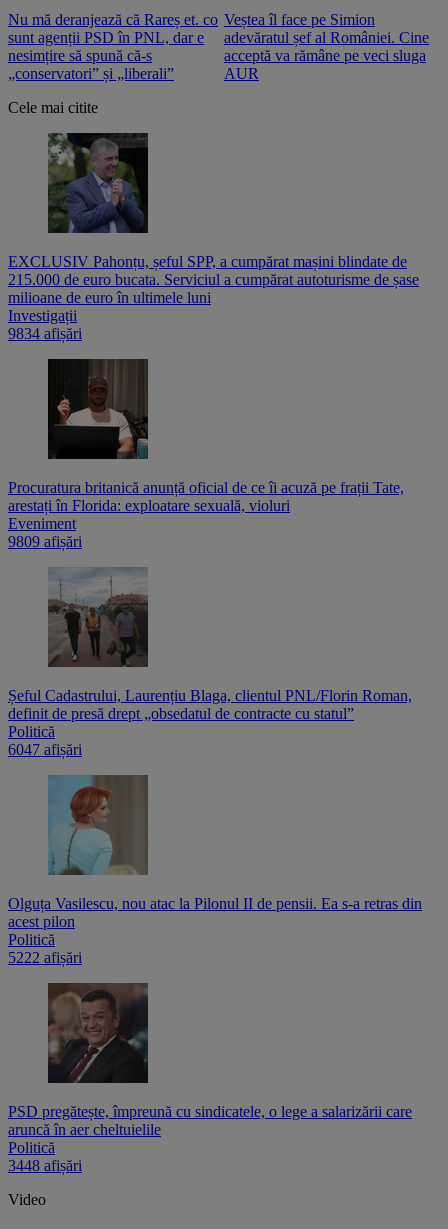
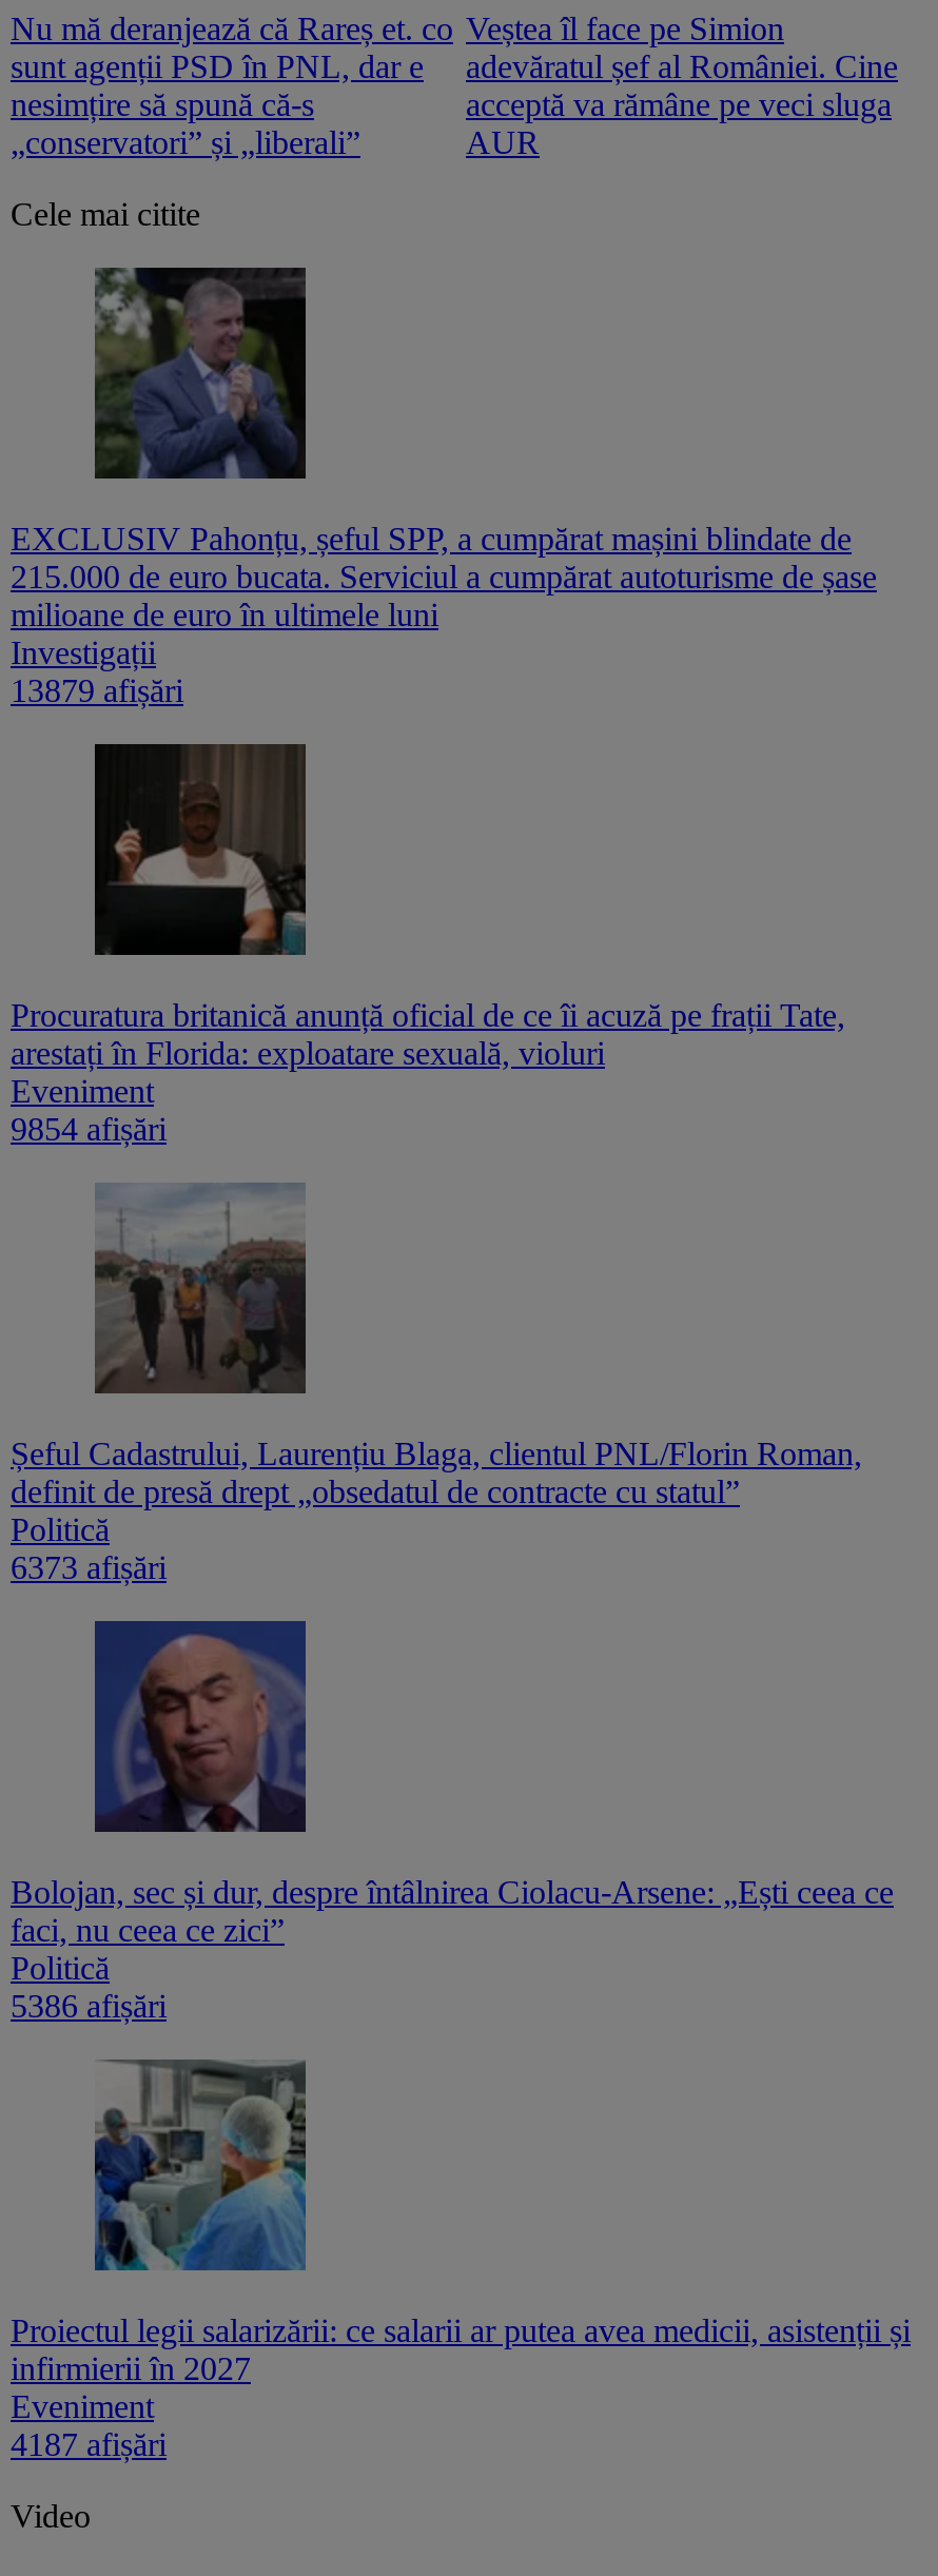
- 9834 afișări
+ 13879 afișări

- 9809 afișări
+ 9854 afișări

- 6047 afișări
+ 6373 afișări

- [image]
- Olguța Vasilescu, nou atac la Pilonul II de pensii. Ea s-a retras din
- acest pilon
+ [image]
+ Bolojan, sec și dur, despre întâlnirea Ciolacu-Arsene: „Ești ceea ce
+ faci, nu ceea ce zici”

- 5222 afișări
+ 5386 afișări

- [image]
- PSD pregătește, împreună cu sindicatele, o lege a salarizării care
- aruncă în aer cheltuielile
- Politică
- 3448 afișări
+ [image]
+ Proiectul legii salarizării: ce salarii ar putea avea medicii, asistenții și
+ infirmierii în 2027
+ Eveniment
+ 4187 afișări
